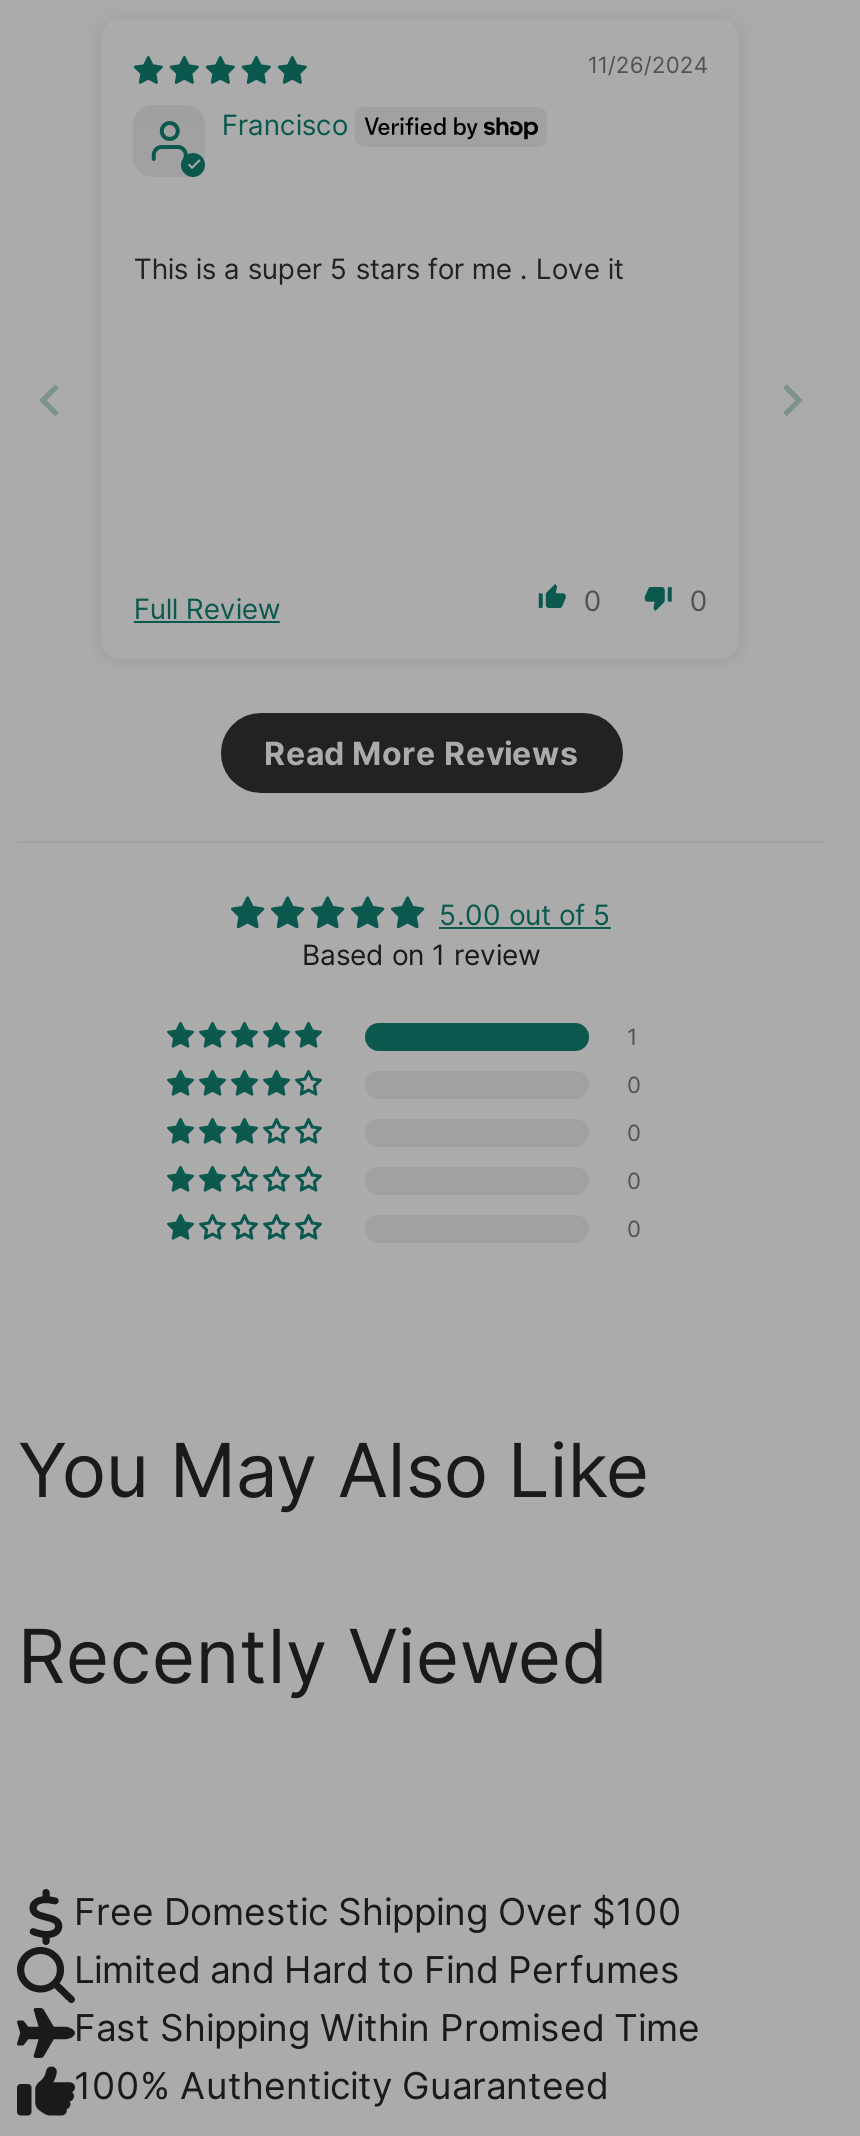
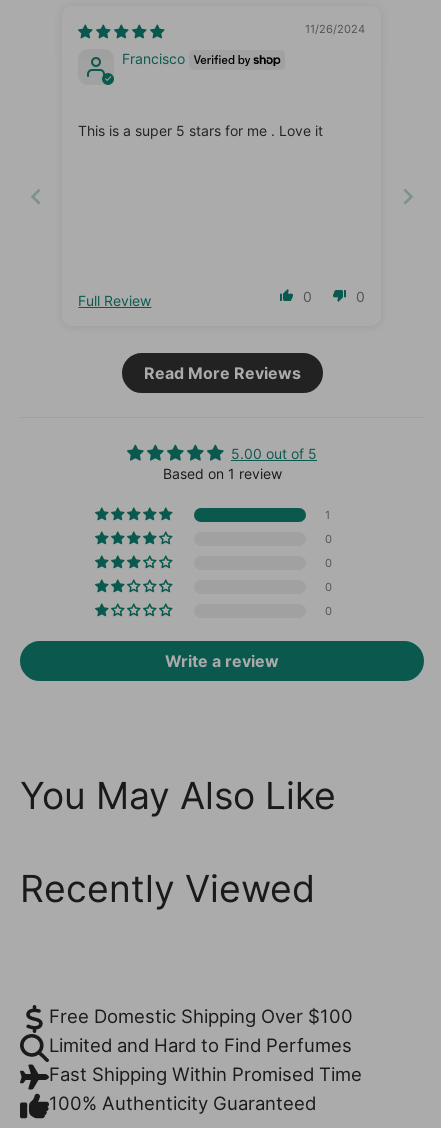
+ Write a review
